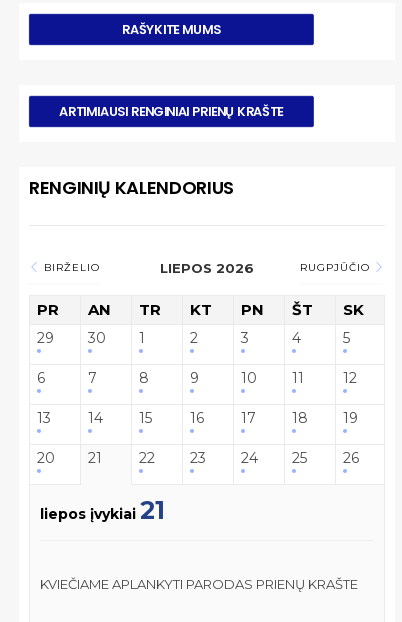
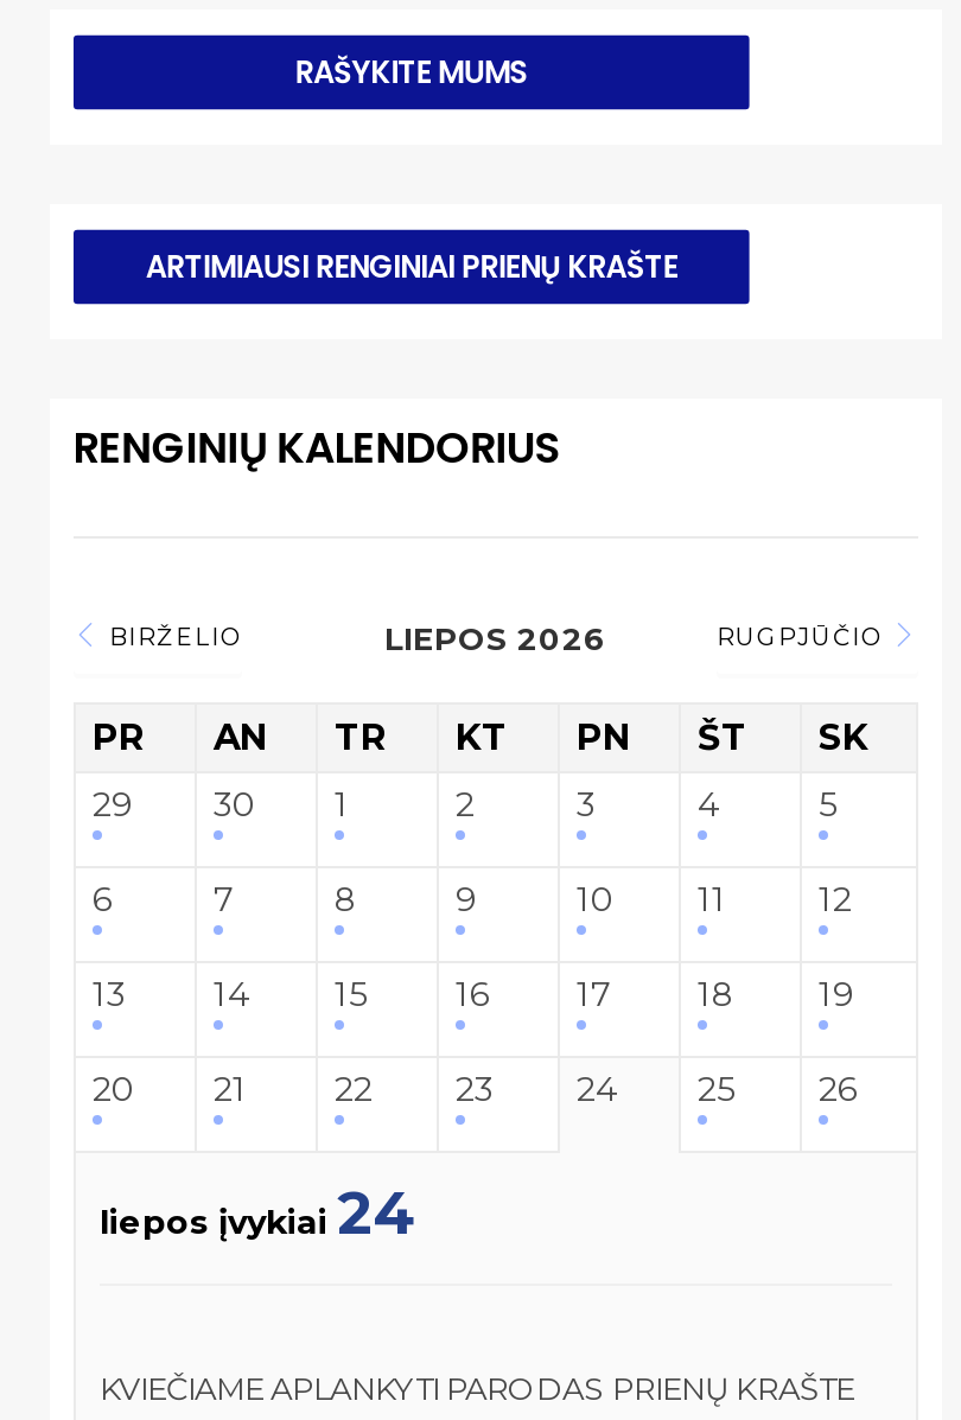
- liepos įvykiai 21
+ liepos įvykiai 24
